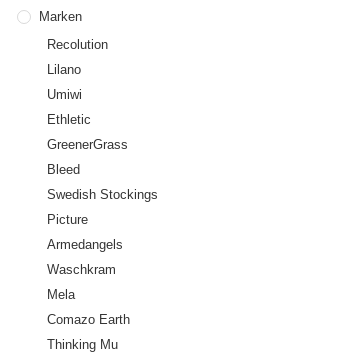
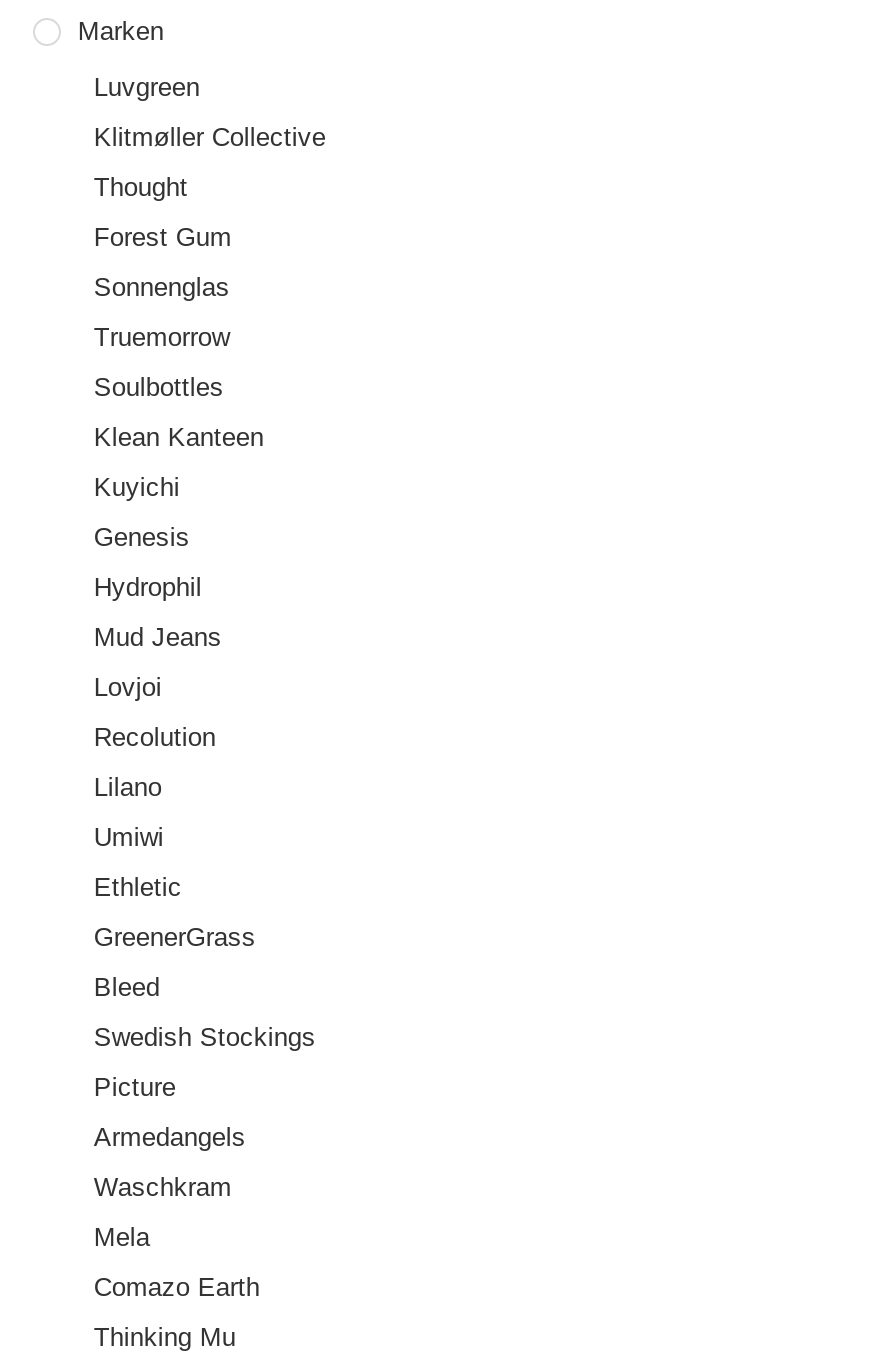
+ Luvgreen
+ Klitmøller Collective
+ Thought
+ Forest Gum
+ Sonnenglas
+ Truemorrow
+ Soulbottles
+ Klean Kanteen
+ Kuyichi
+ Genesis
+ Hydrophil
+ Mud Jeans
+ Lovjoi
